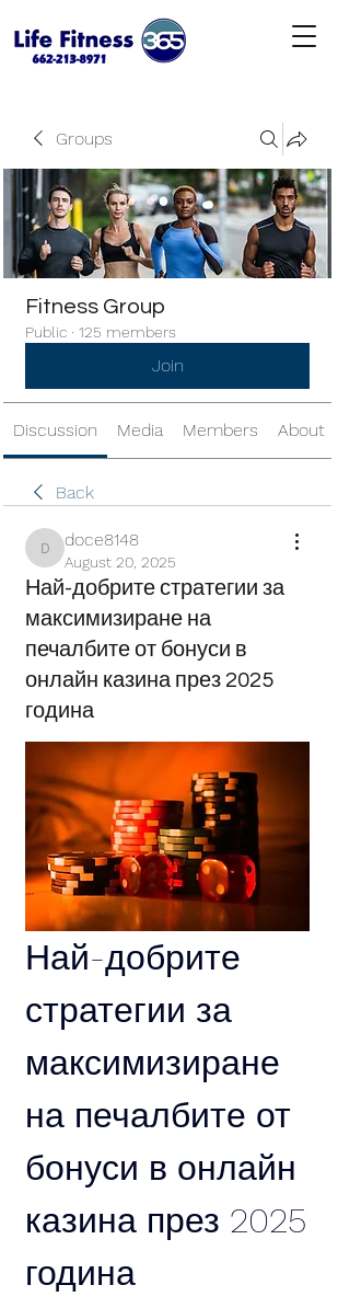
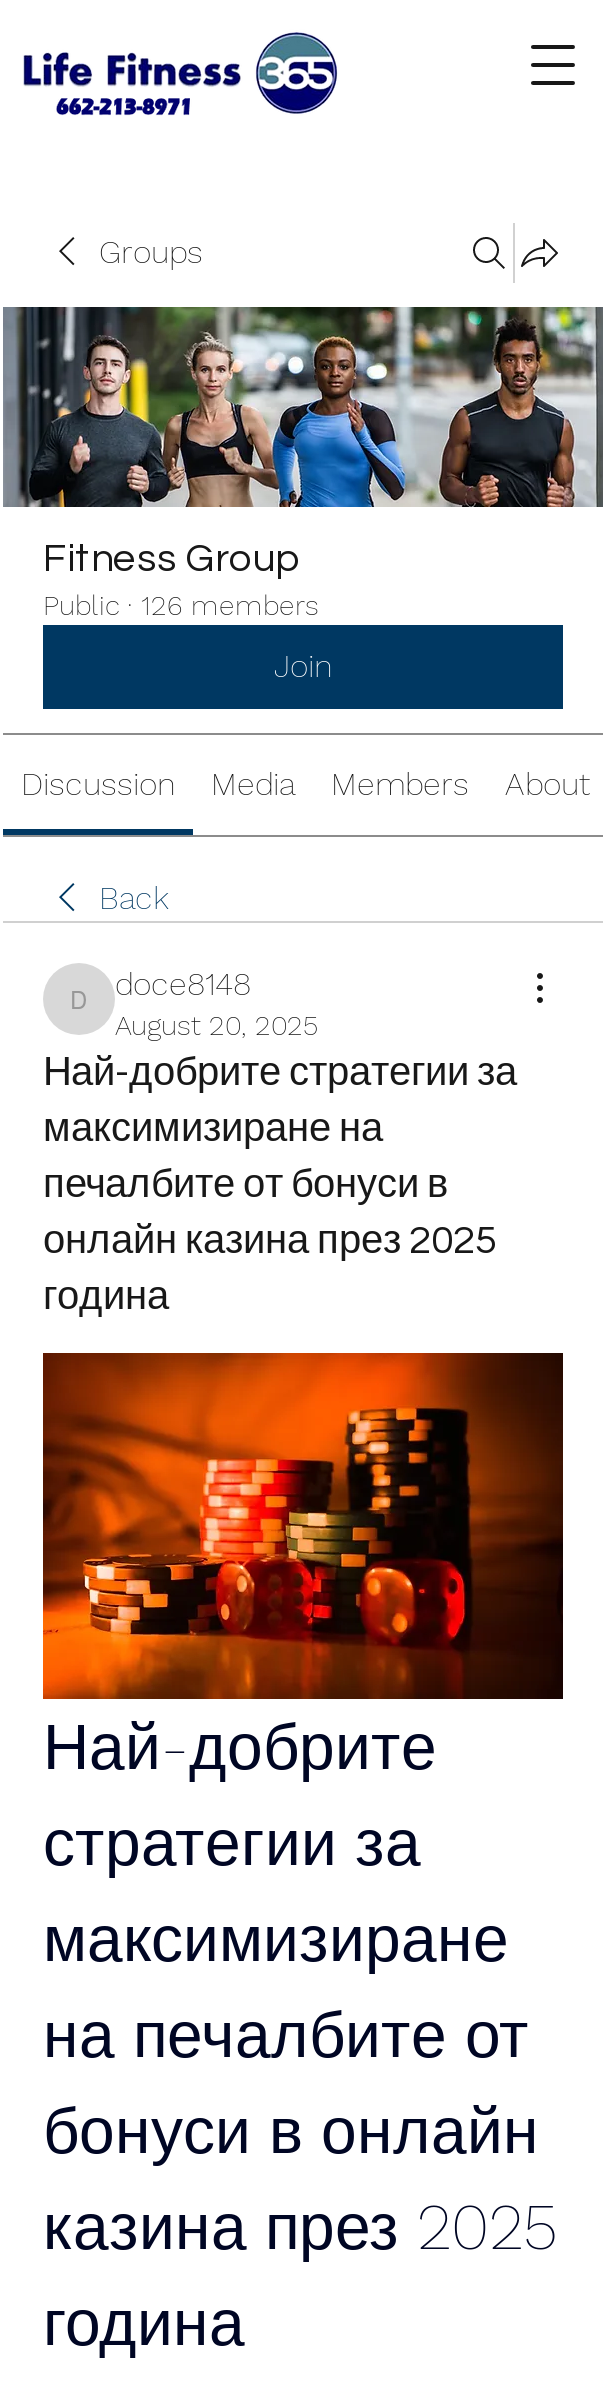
- Public · 125 members
+ Public · 126 members
